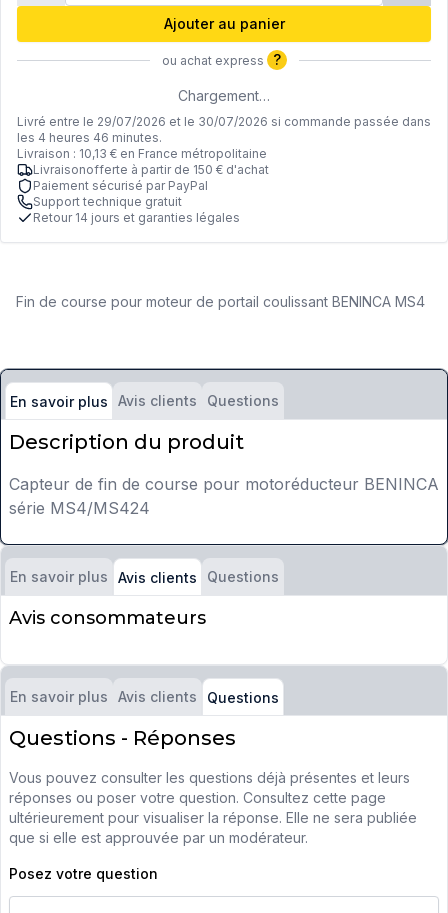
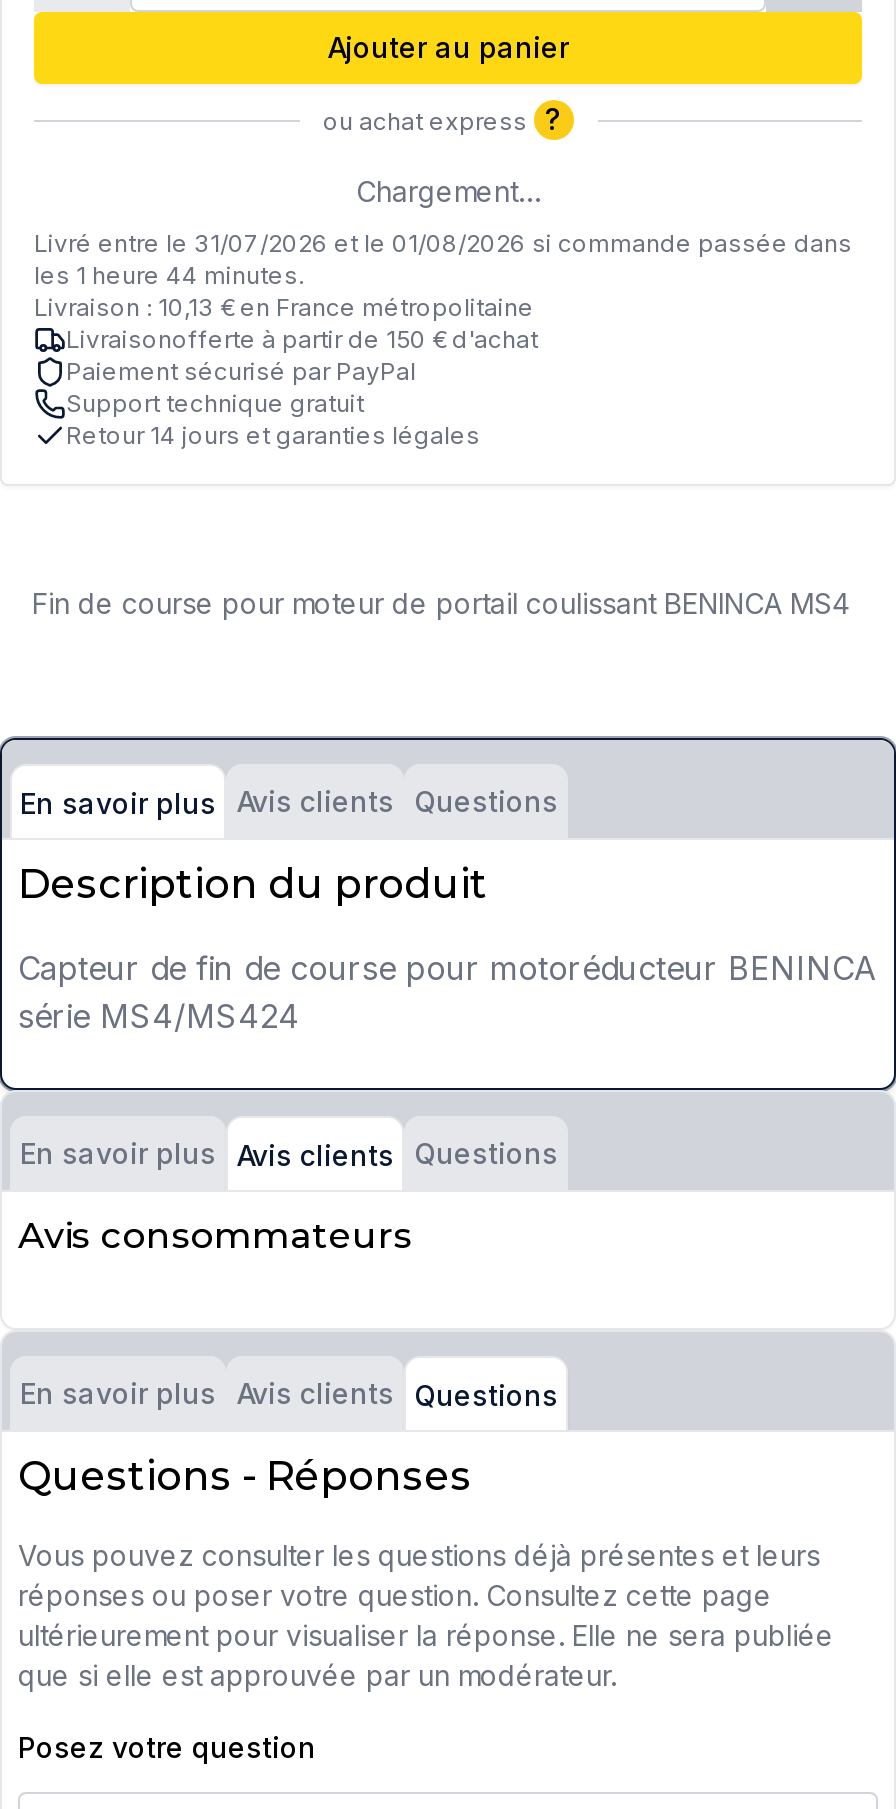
- Livré entre le 29/07/2026 et le 30/07/2026 si commande passée dans
+ Livré entre le 31/07/2026 et le 01/08/2026 si commande passée dans

- les 4 heures 46 minutes.
+ les 1 heure 44 minutes.
